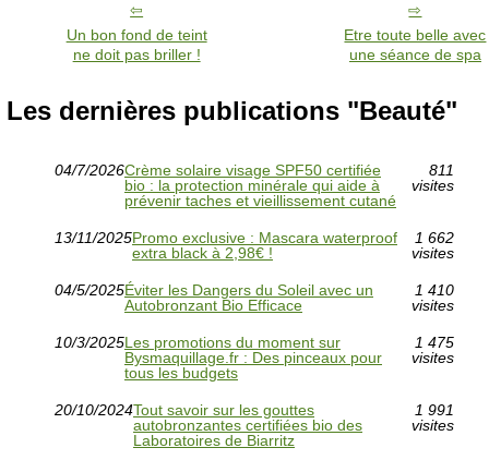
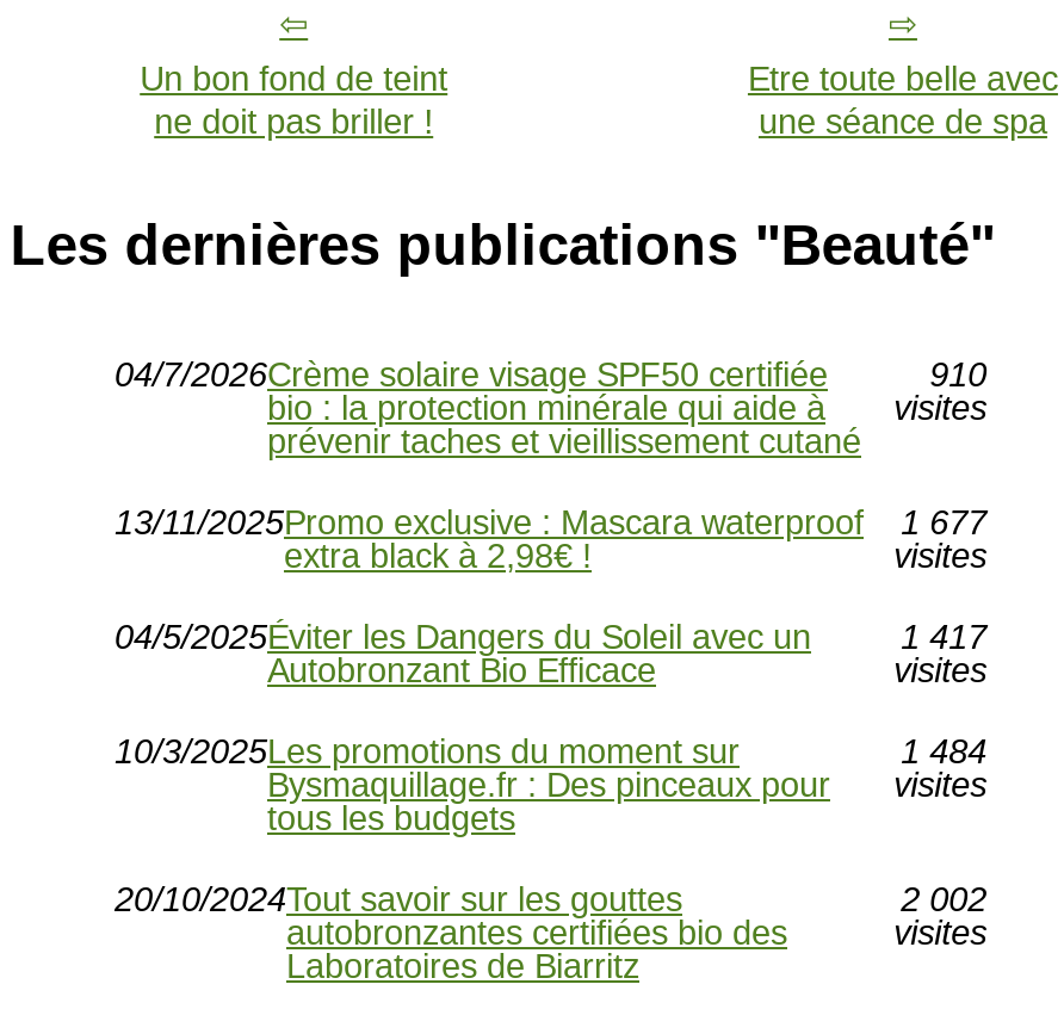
- 811
+ 910

- 13/11/2025Promo exclusive : Mascara waterproof 1 662
+ 13/11/2025Promo exclusive : Mascara waterproof 1 677

- 1 410
+ 1 417

- 1 475
+ 1 484

- 1 991
+ 2 002
